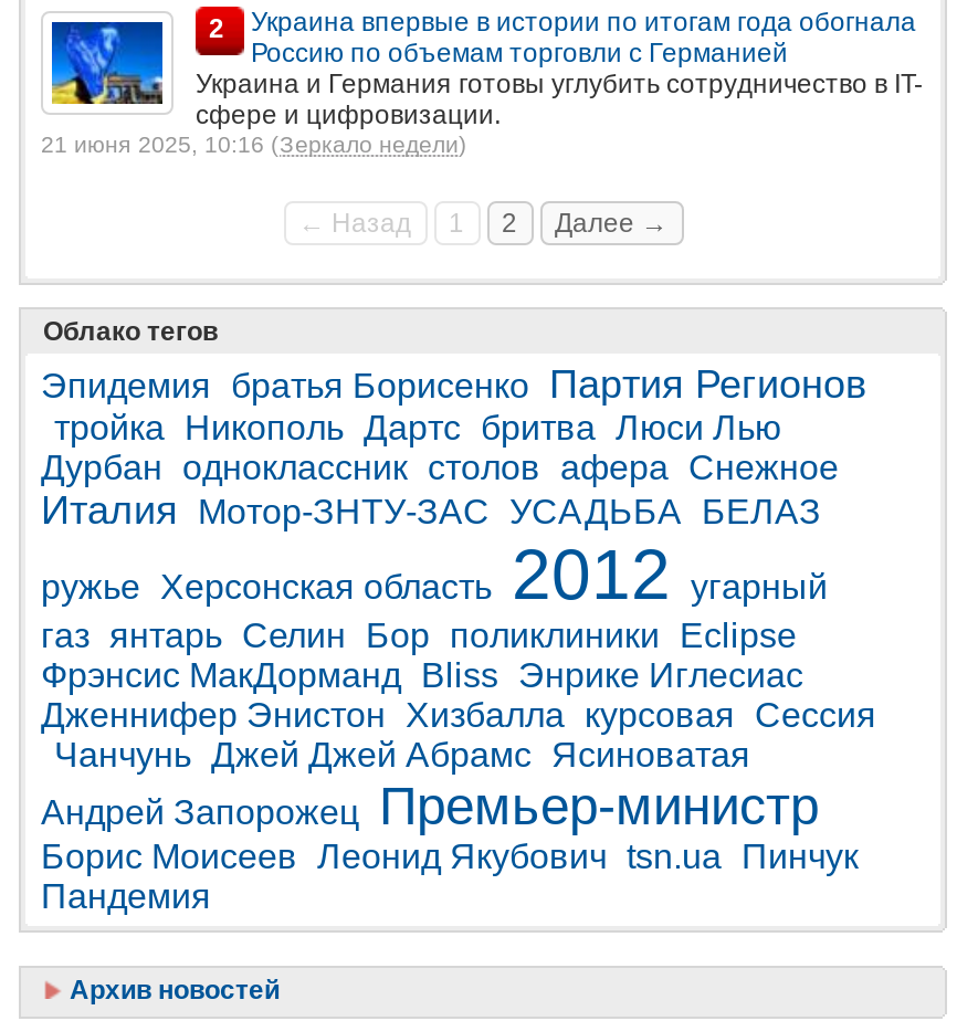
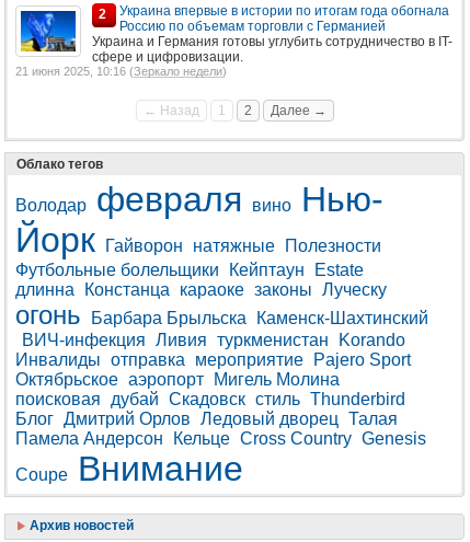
- Эпидемия братья Борисенко Партия Регионов
- тройка Никополь Дартс бритва Люси Лью
- Дурбан одноклассник столов афера Снежное
- Италия Мотор-ЗНТУ-ЗАС УСАДЬБА БЕЛАЗ
- ружье Херсонская область 2012 угарный
- газ янтарь Селин Бор поликлиники Eclipse
- Фрэнсис МакДорманд Bliss Энрике Иглесиас
- Дженнифер Энистон Хизбалла курсовая Сессия
- Чанчунь Джей Джей Абрамс Ясиноватая
- Андрей Запорожец Премьер-министр
- Борис Моисеев Леонид Якубович tsn.ua Пинчук
- Пандемия
+ Володар февраля вино Нью-
+ Йорк Гайворон натяжные Полезности
+ Футбольные болельщики Кейптаун Estate
+ длинна Констанца караоке законы Луческу
+ огонь Барбара Брыльска Каменск-Шахтинский
+ ВИЧ-инфекция Ливия туркменистан Korando
+ Инвалиды отправка мероприятие Pajero Sport
+ Октябрьское аэропорт Мигель Молина
+ поисковая дубай Скадовск стиль Thunderbird
+ Блог Дмитрий Орлов Ледовый дворец Талая
+ Памела Андерсон Кельце Cross Country Genesis
+ Coupe Внимание
